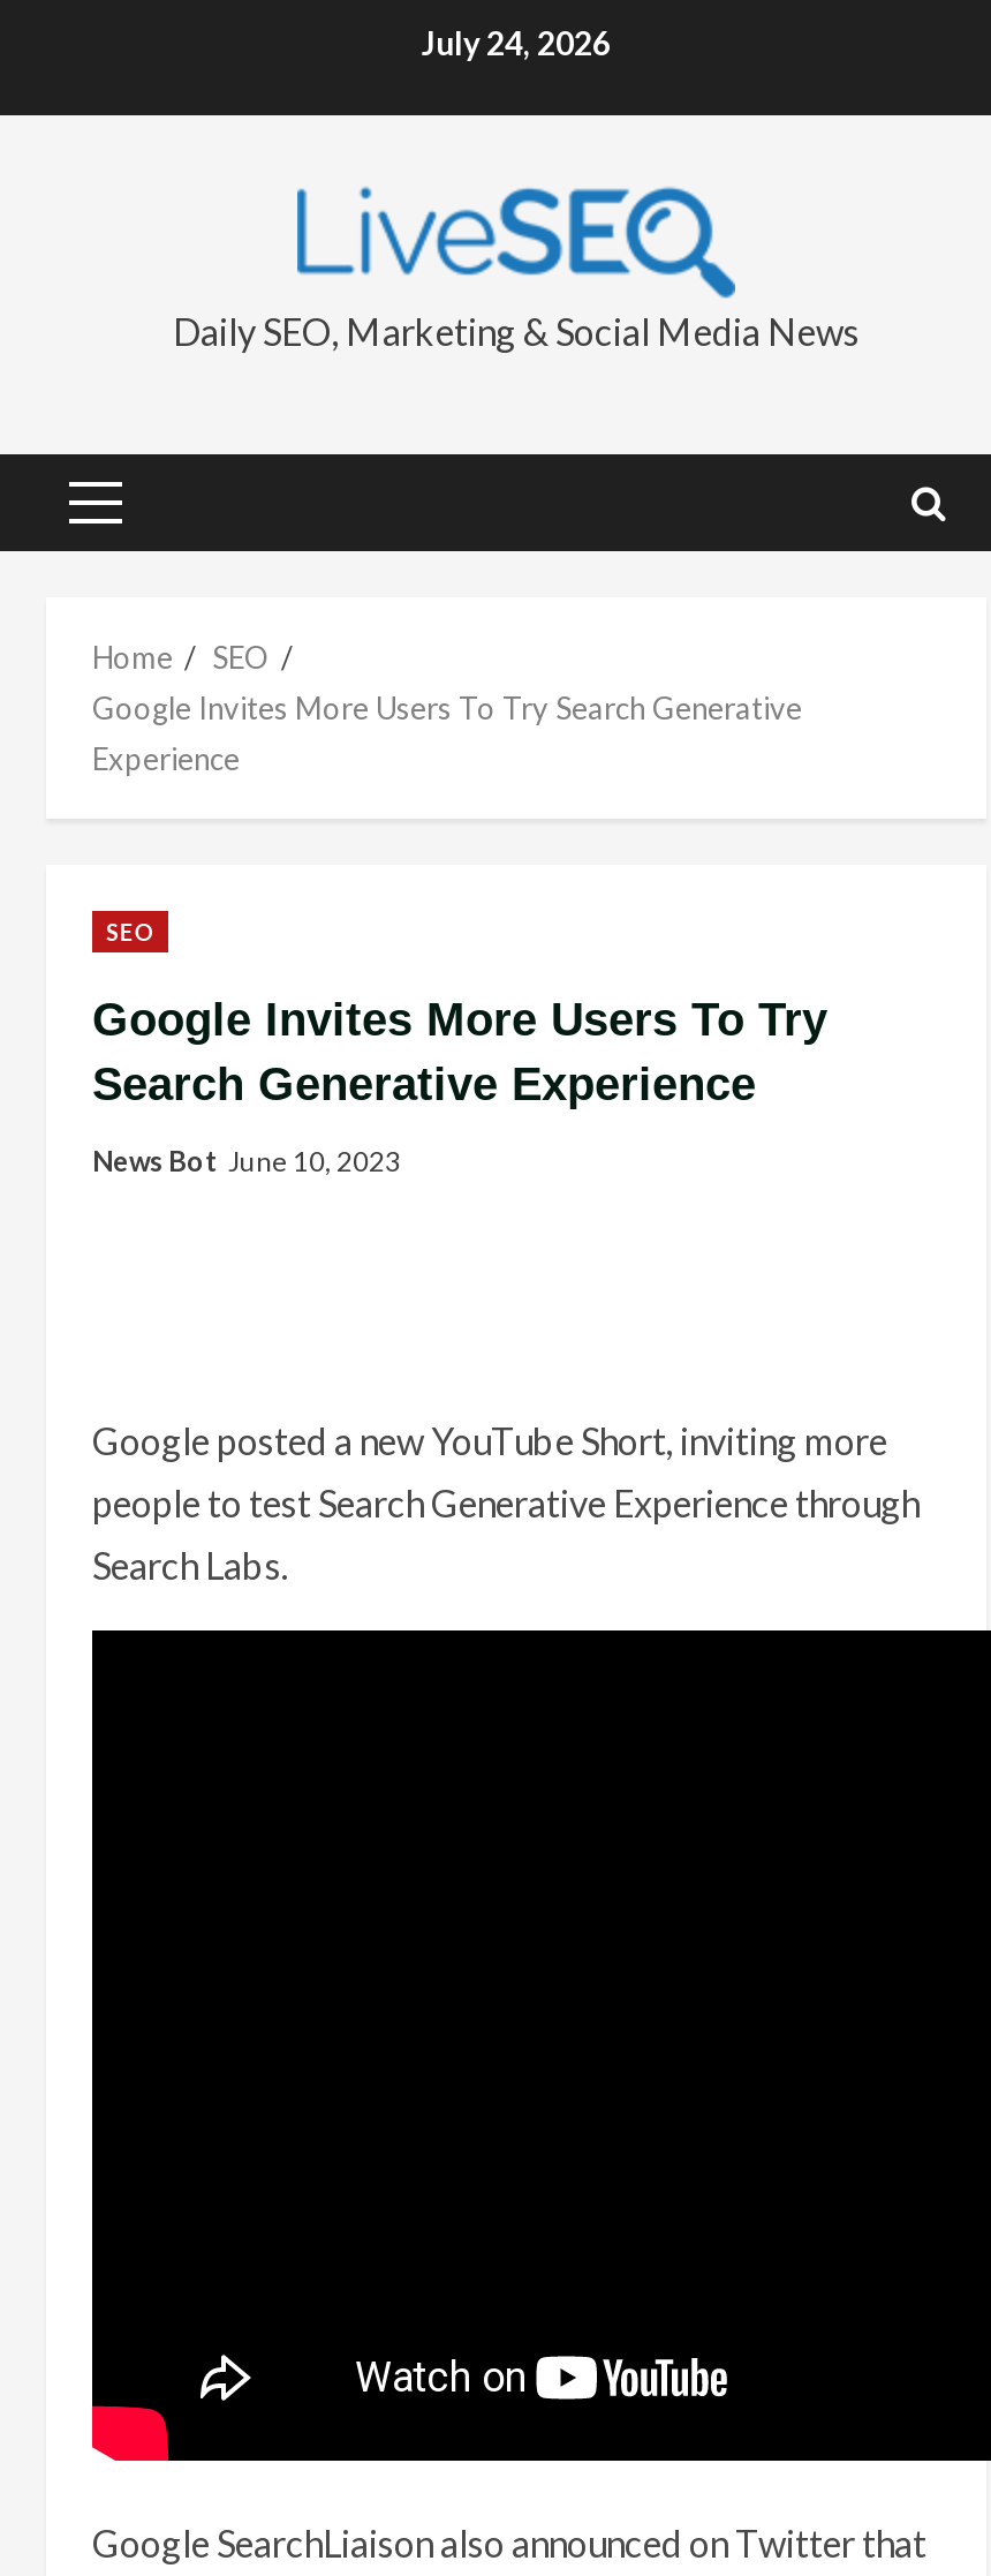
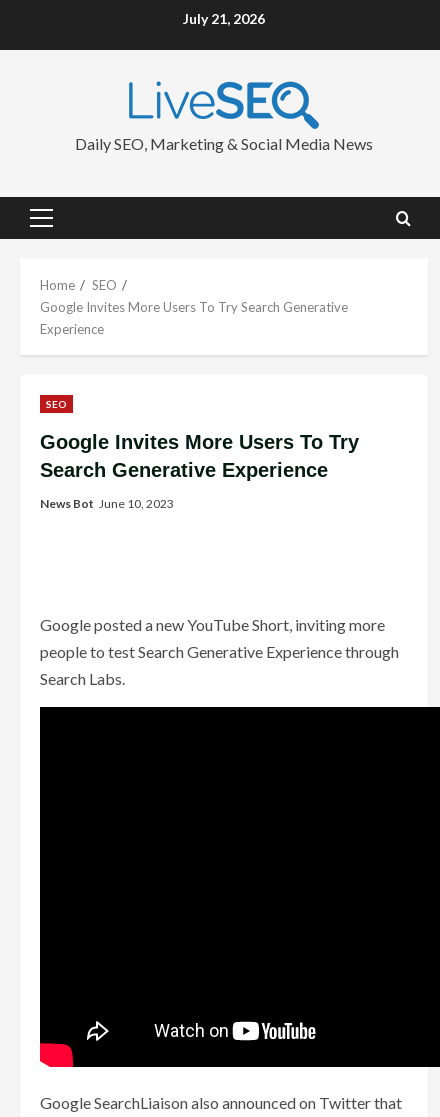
- July 24, 2026
+ July 21, 2026
